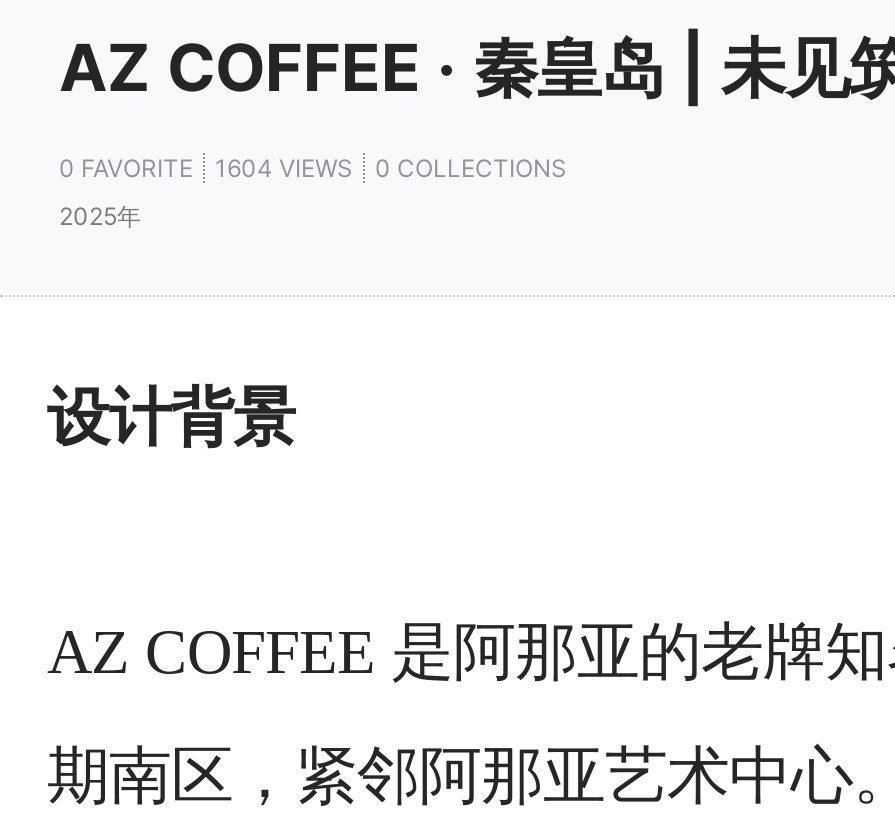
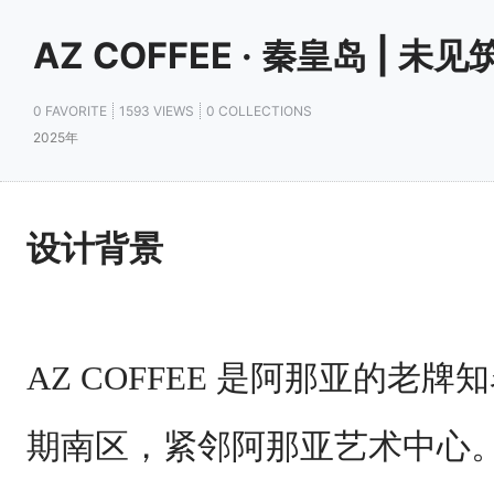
- 0 FAVORITE 1604 VIEWS 0 COLLECTIONS
+ 0 FAVORITE 1593 VIEWS 0 COLLECTIONS
